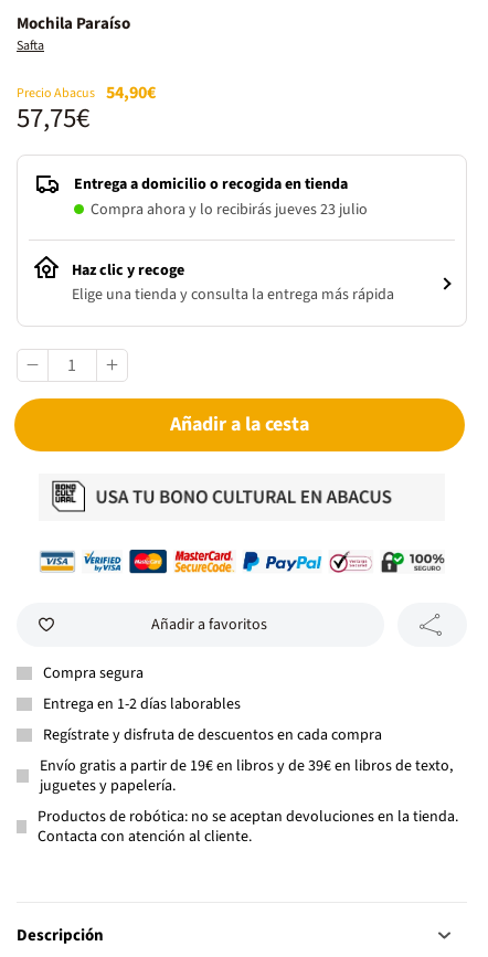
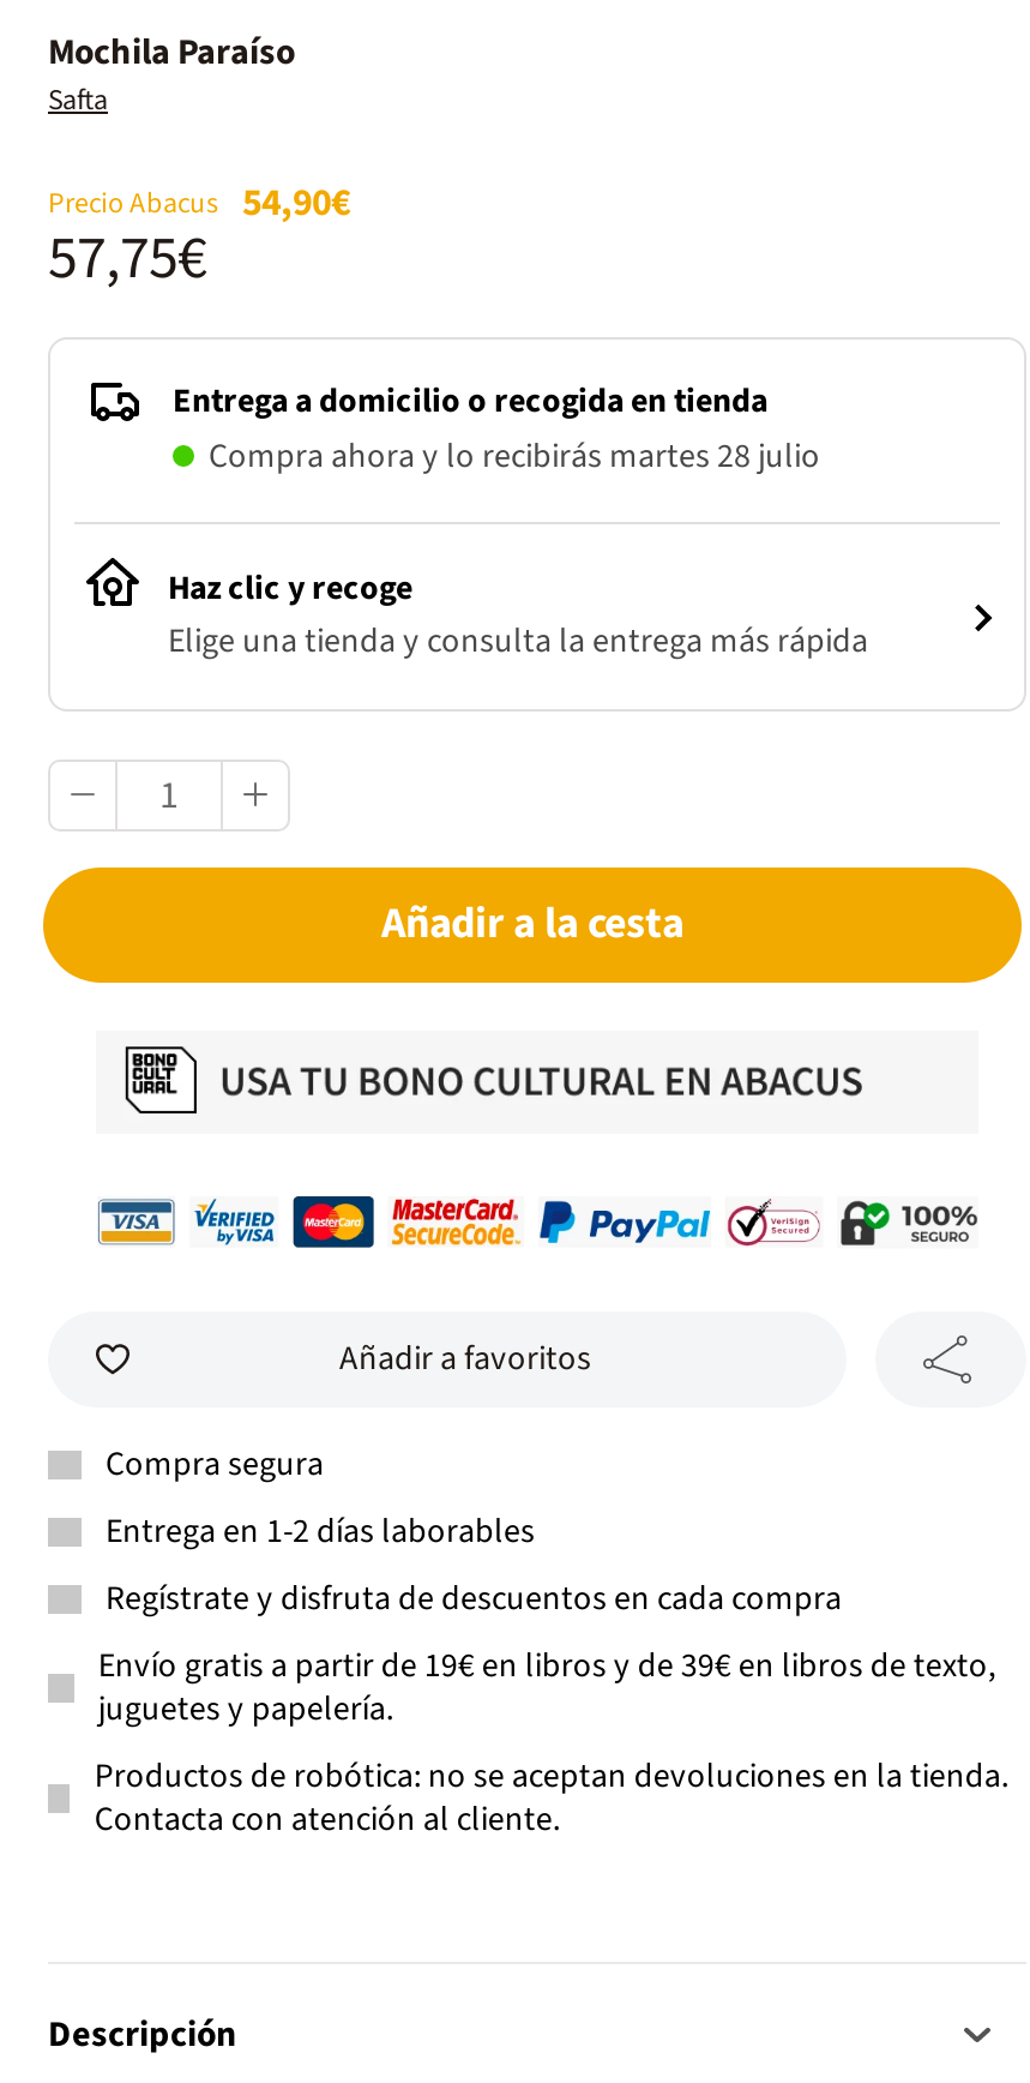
- Compra ahora y lo recibirás jueves 23 julio
+ Compra ahora y lo recibirás martes 28 julio
